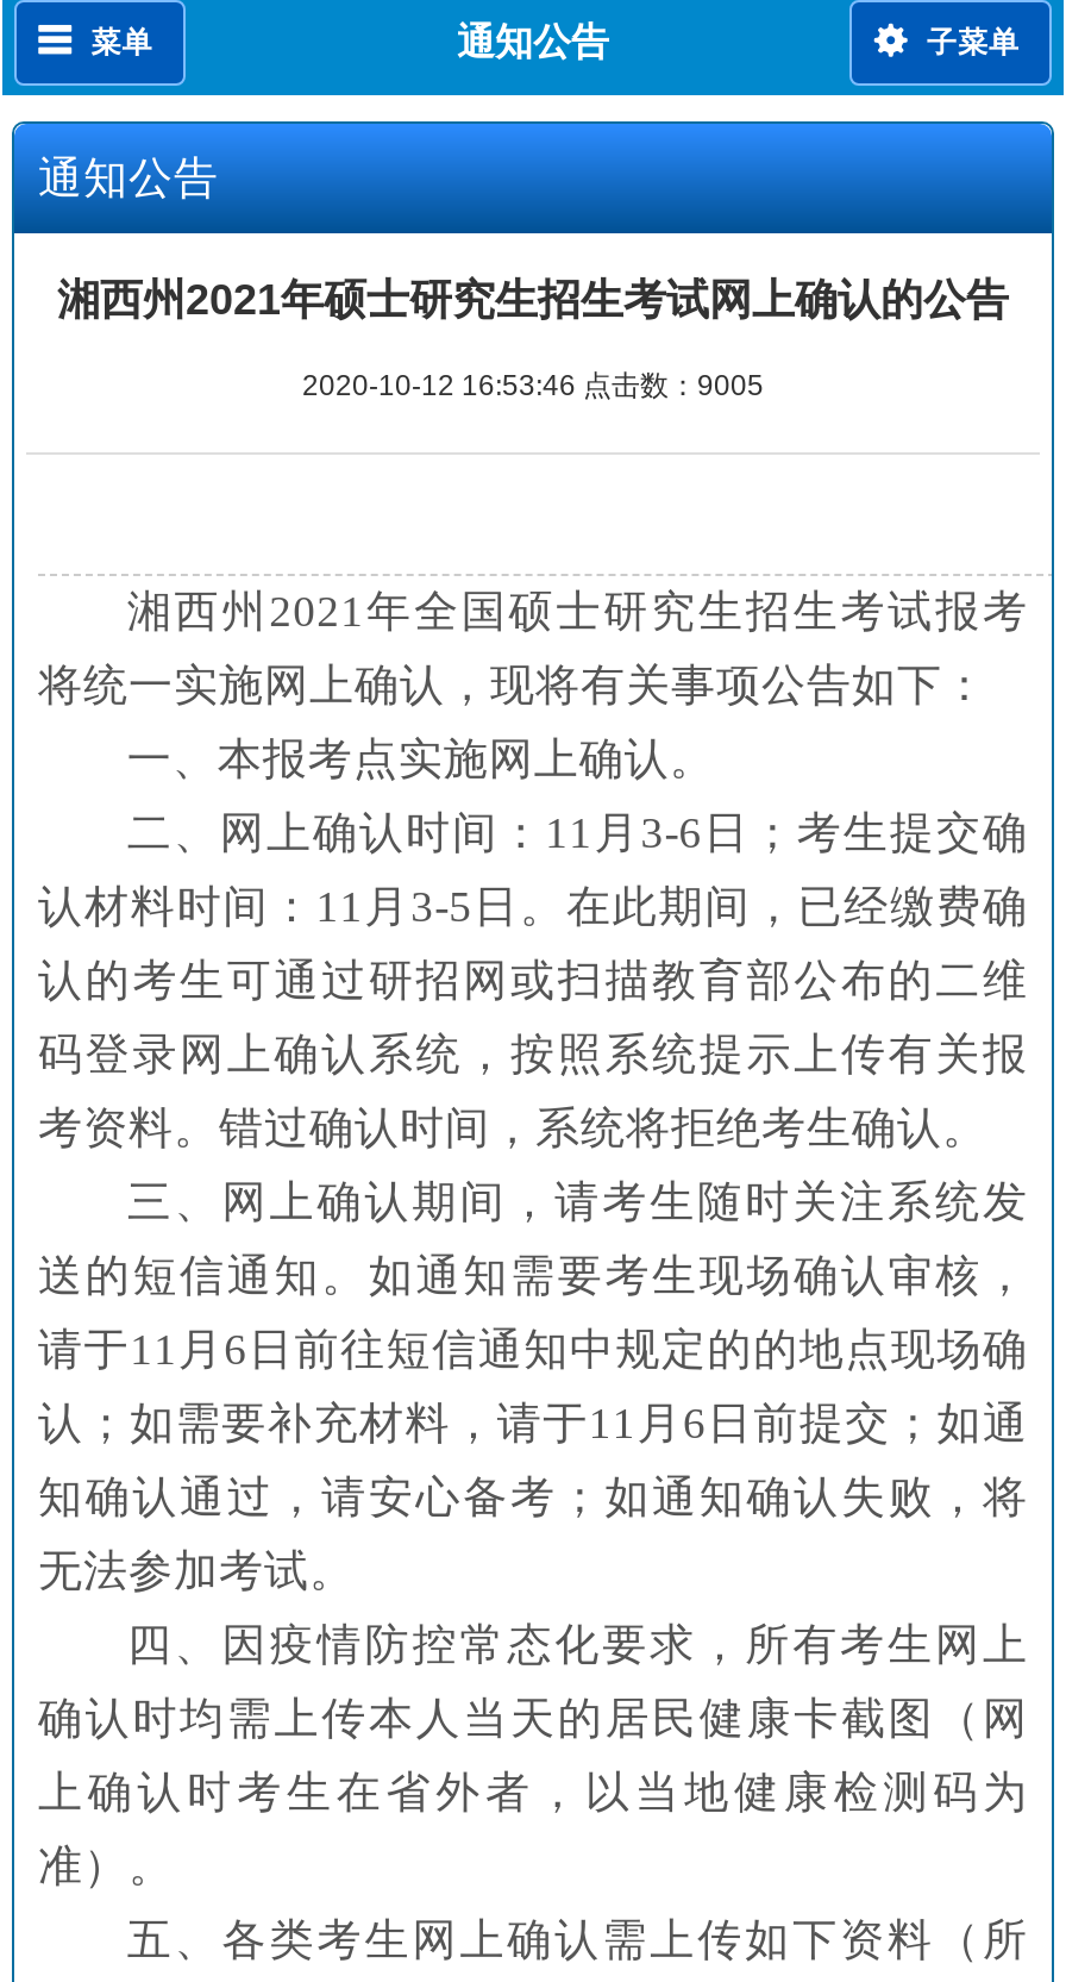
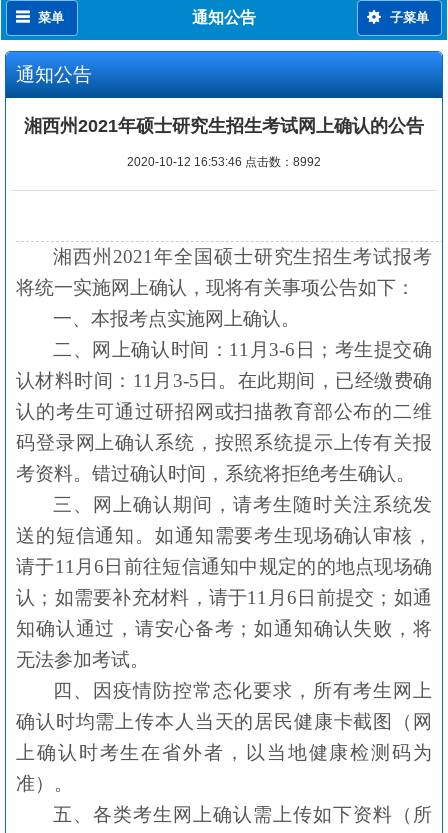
- 2020-10-12 16:53:46 点击数：9005
+ 2020-10-12 16:53:46 点击数：8992
